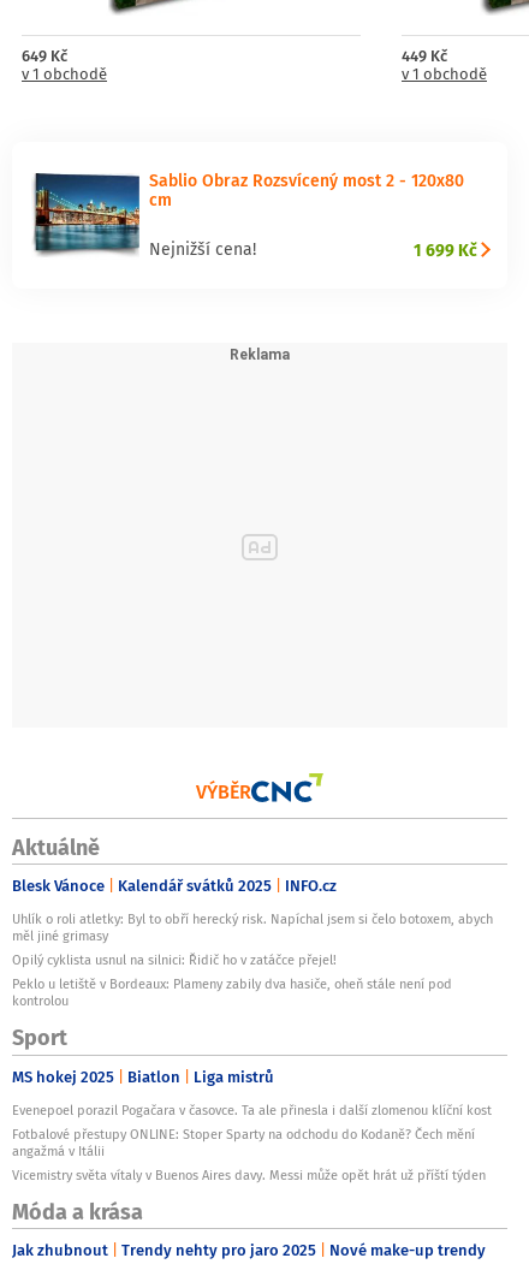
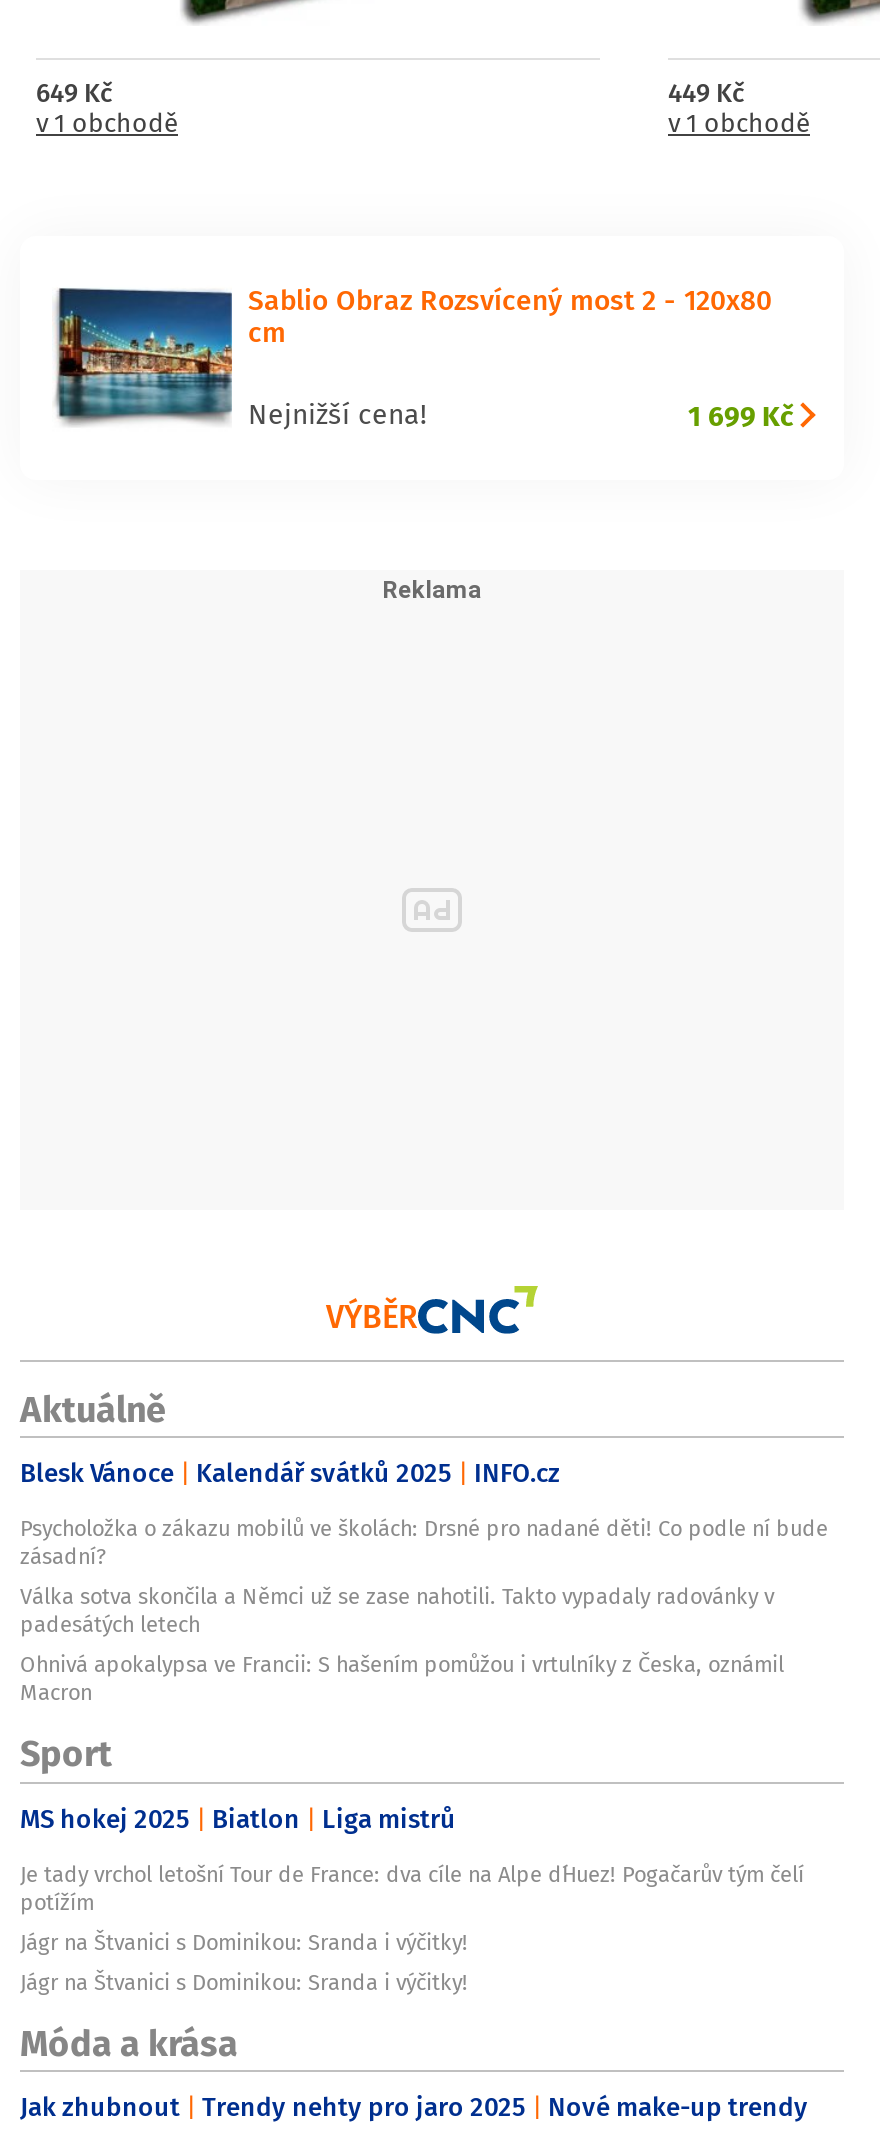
- Uhlík o roli atletky: Byl to obří herecký risk. Napíchal jsem si čelo botoxem, abych
- měl jiné grimasy
- Opilý cyklista usnul na silnici: Řidič ho v zatáčce přejel!
- Peklo u letiště v Bordeaux: Plameny zabily dva hasiče, oheň stále není pod
- kontrolou
+ Psycholožka o zákazu mobilů ve školách: Drsné pro nadané děti! Co podle ní bude
+ zásadní?
+ Válka sotva skončila a Němci už se zase nahotili. Takto vypadaly radovánky v
+ padesátých letech
+ Ohnivá apokalypsa ve Francii: S hašením pomůžou i vrtulníky z Česka, oznámil
+ Macron

- Evenepoel porazil Pogačara v časovce. Ta ale přinesla i další zlomenou klíční kost
- Fotbalové přestupy ONLINE: Stoper Sparty na odchodu do Kodaně? Čech mění
- angažmá v Itálii
- Vicemistry světa vítaly v Buenos Aires davy. Messi může opět hrát už příští týden
+ Je tady vrchol letošní Tour de France: dva cíle na Alpe d´Huez! Pogačarův tým čelí
+ potížím
+ Jágr na Štvanici s Dominikou: Sranda i výčitky!
+ Jágr na Štvanici s Dominikou: Sranda i výčitky!
